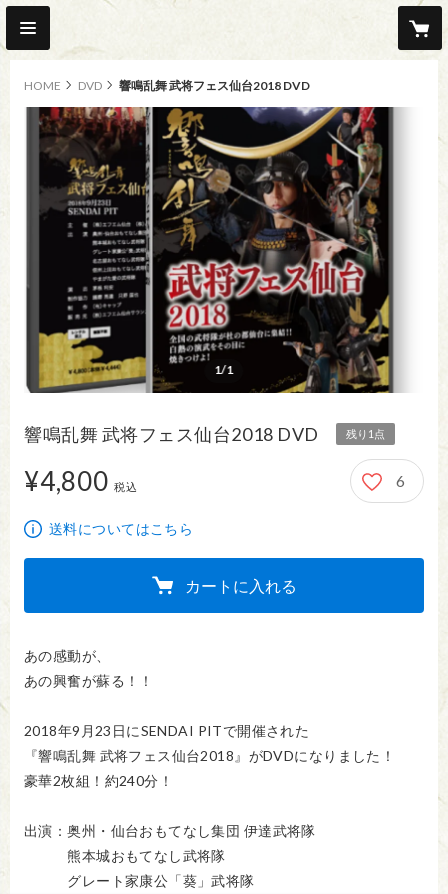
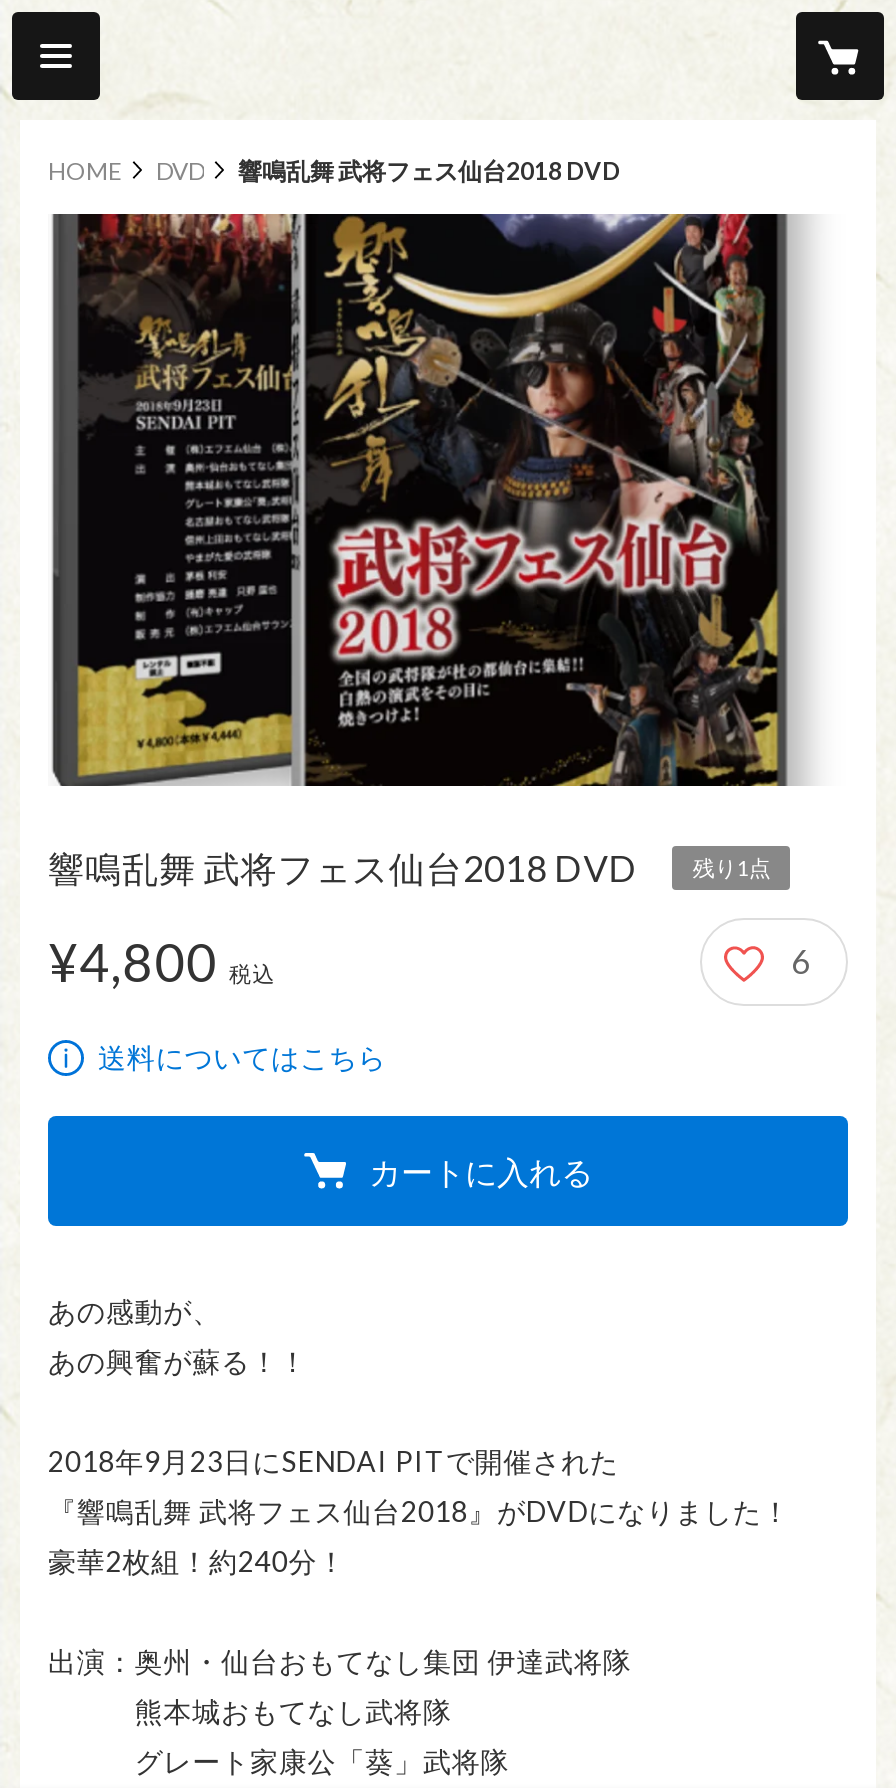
- 1/1
